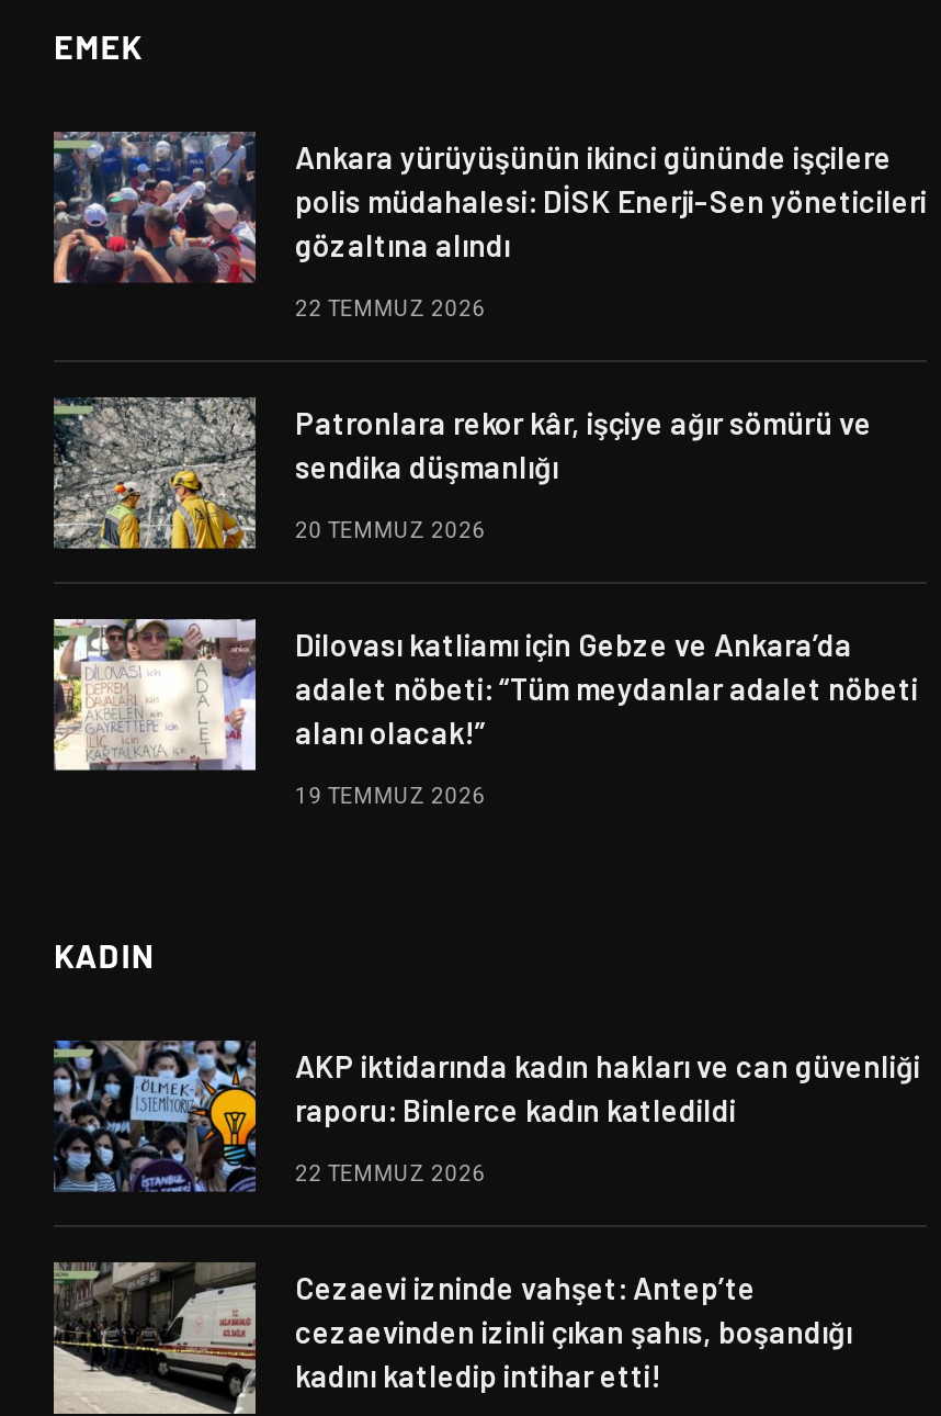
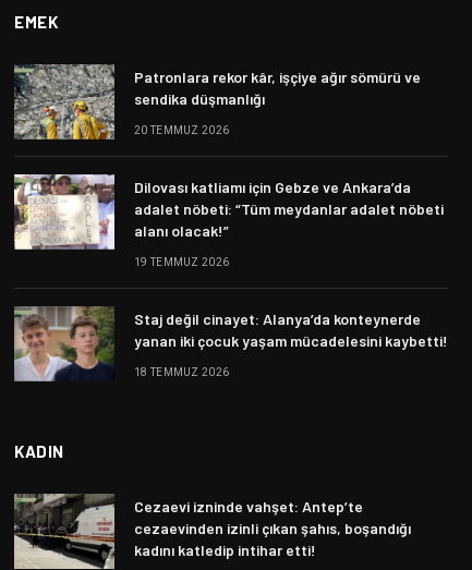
- [image]
- Ankara yürüyüşünün ikinci gününde işçilere
- polis müdahalesi: DİSK Enerji-Sen yöneticileri
- gözaltına alındı
- 22 TEMMUZ 2026

+ [image]
+ Staj değil cinayet: Alanya’da konteynerde
+ yanan iki çocuk yaşam mücadelesini kaybetti!
+ 18 TEMMUZ 2026

- [image]
- AKP iktidarında kadın hakları ve can güvenliği
- raporu: Binlerce kadın katledildi
- 22 TEMMUZ 2026
